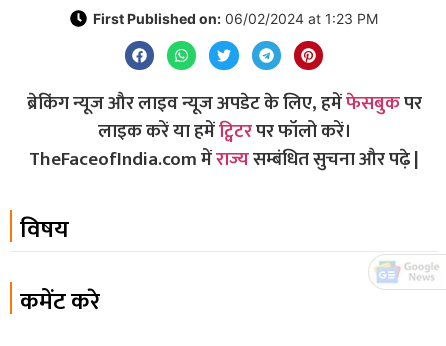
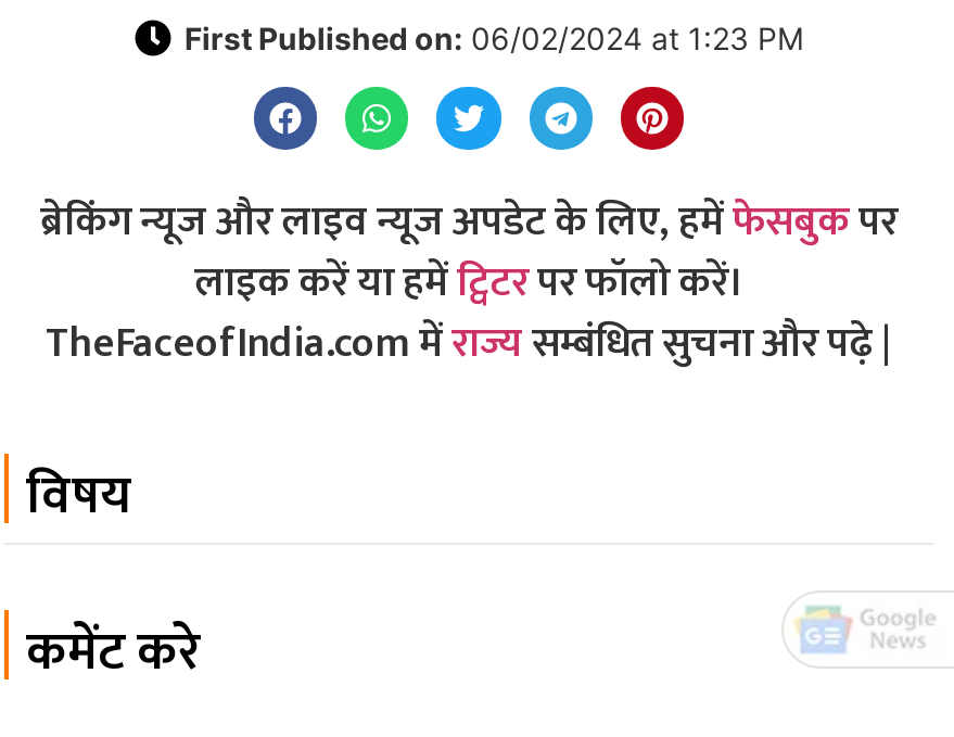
- [image]
+ [image]
